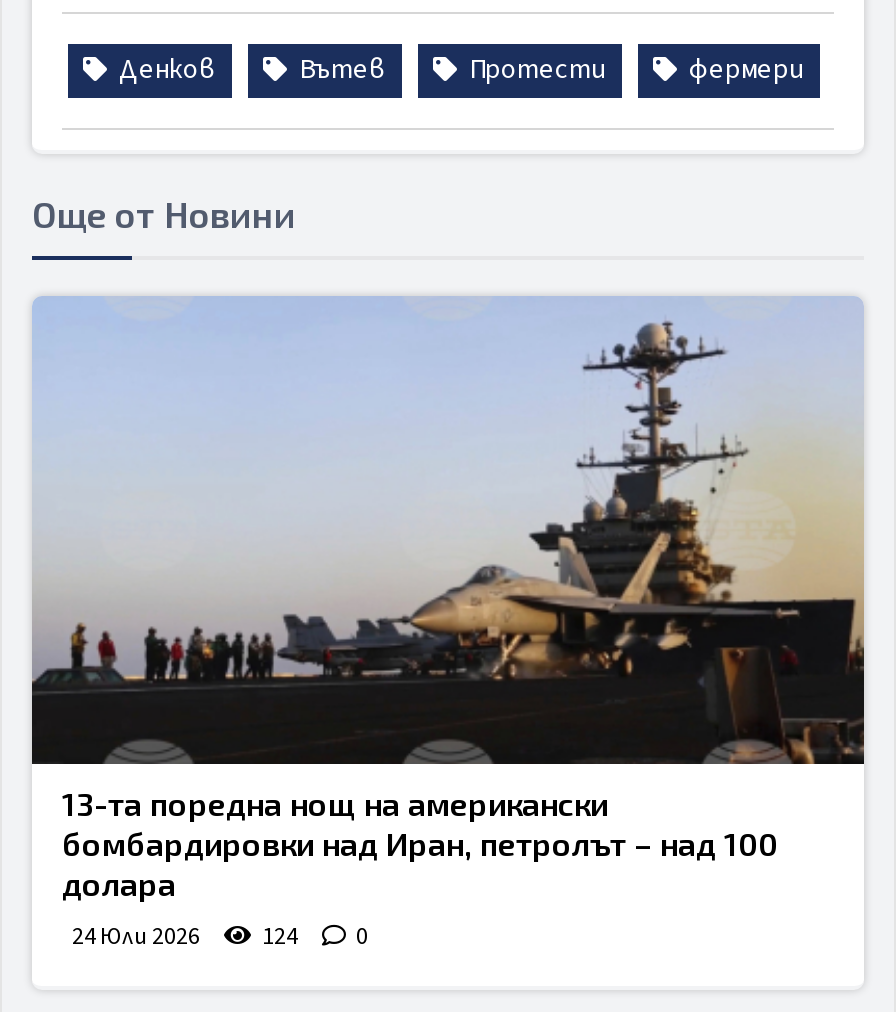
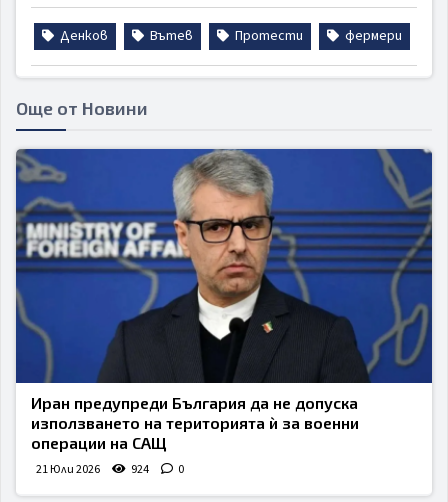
- [image]
- 13-та поредна нощ на американски
- бомбардировки над Иран, петролът – над 100
- долара
+ [image]
+ Иран предупреди България да не допуска
+ използването на територията ѝ за военни
+ операции на САЩ

- 24 Юли 2026
- 124
+ 21 Юли 2026
+ 924
